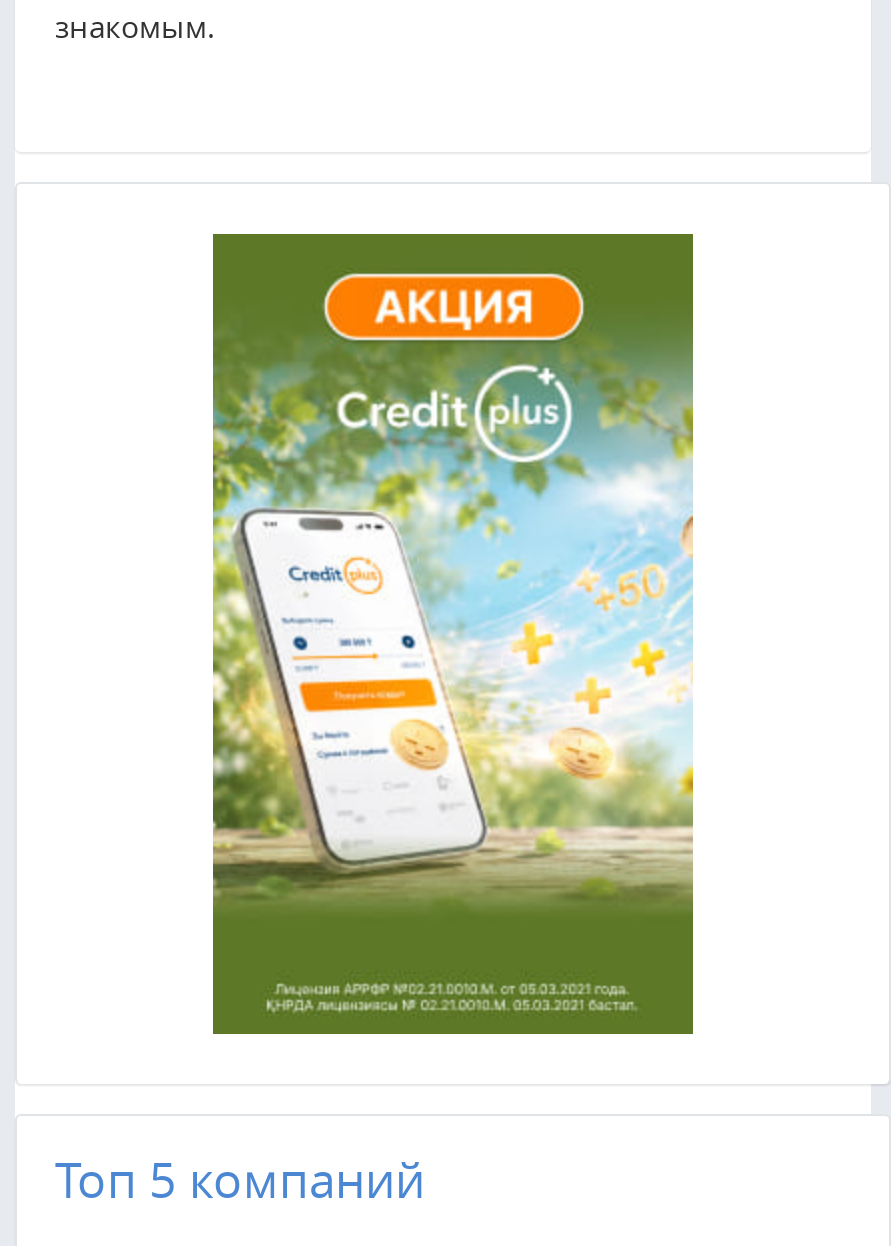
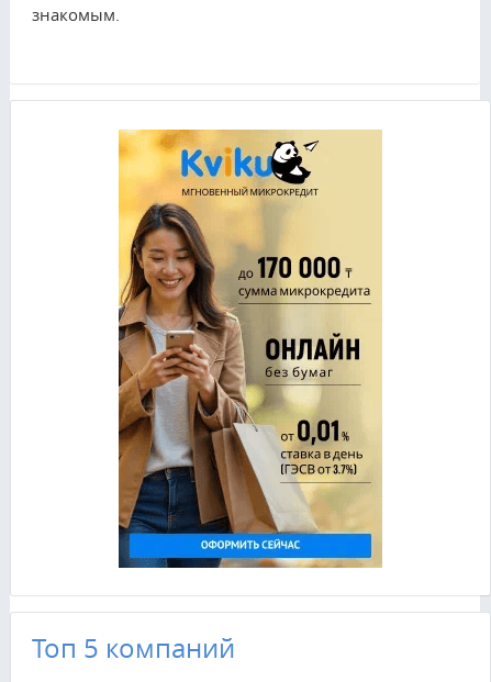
- [image]
+ [image]
